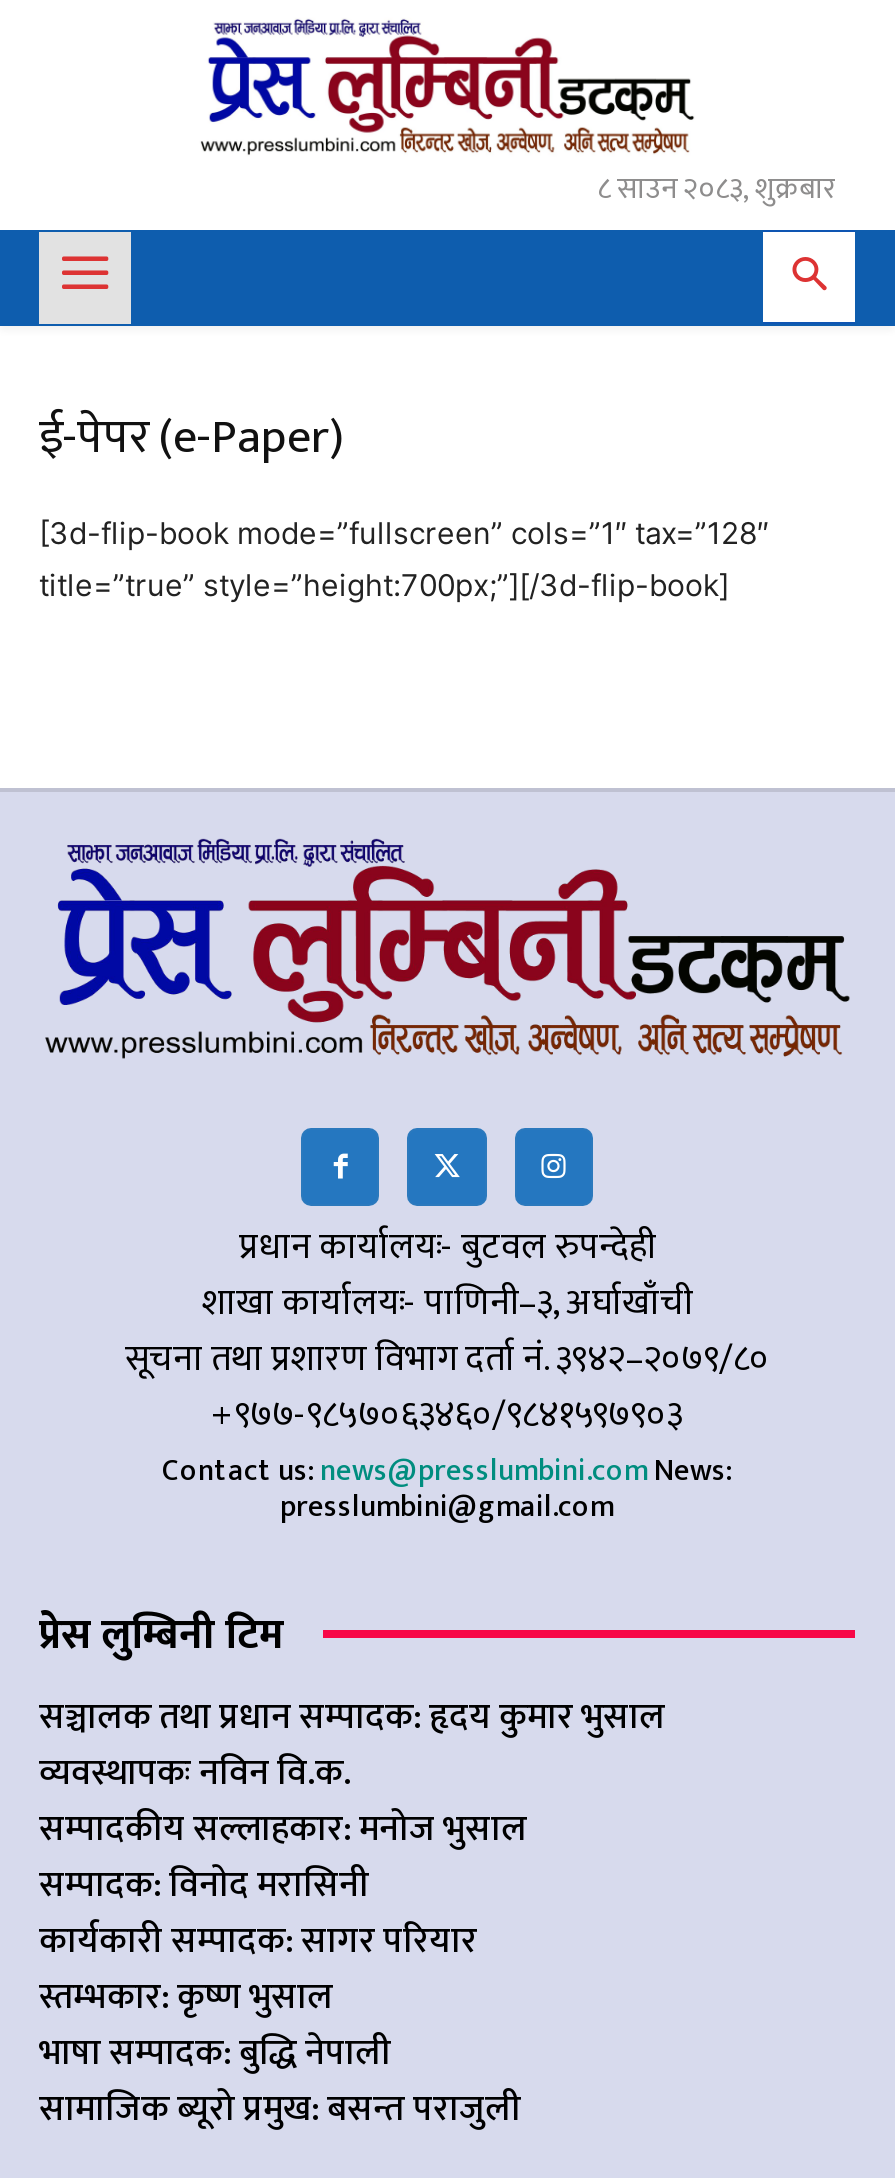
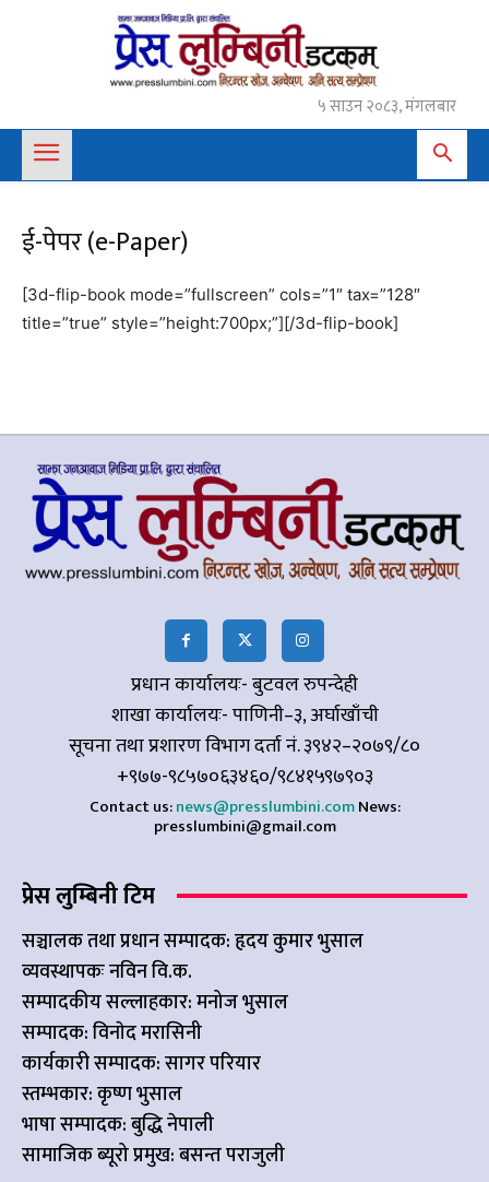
- ८ साउन २०८३, शुक्रबार
+ ५ साउन २०८३, मंगलबार
